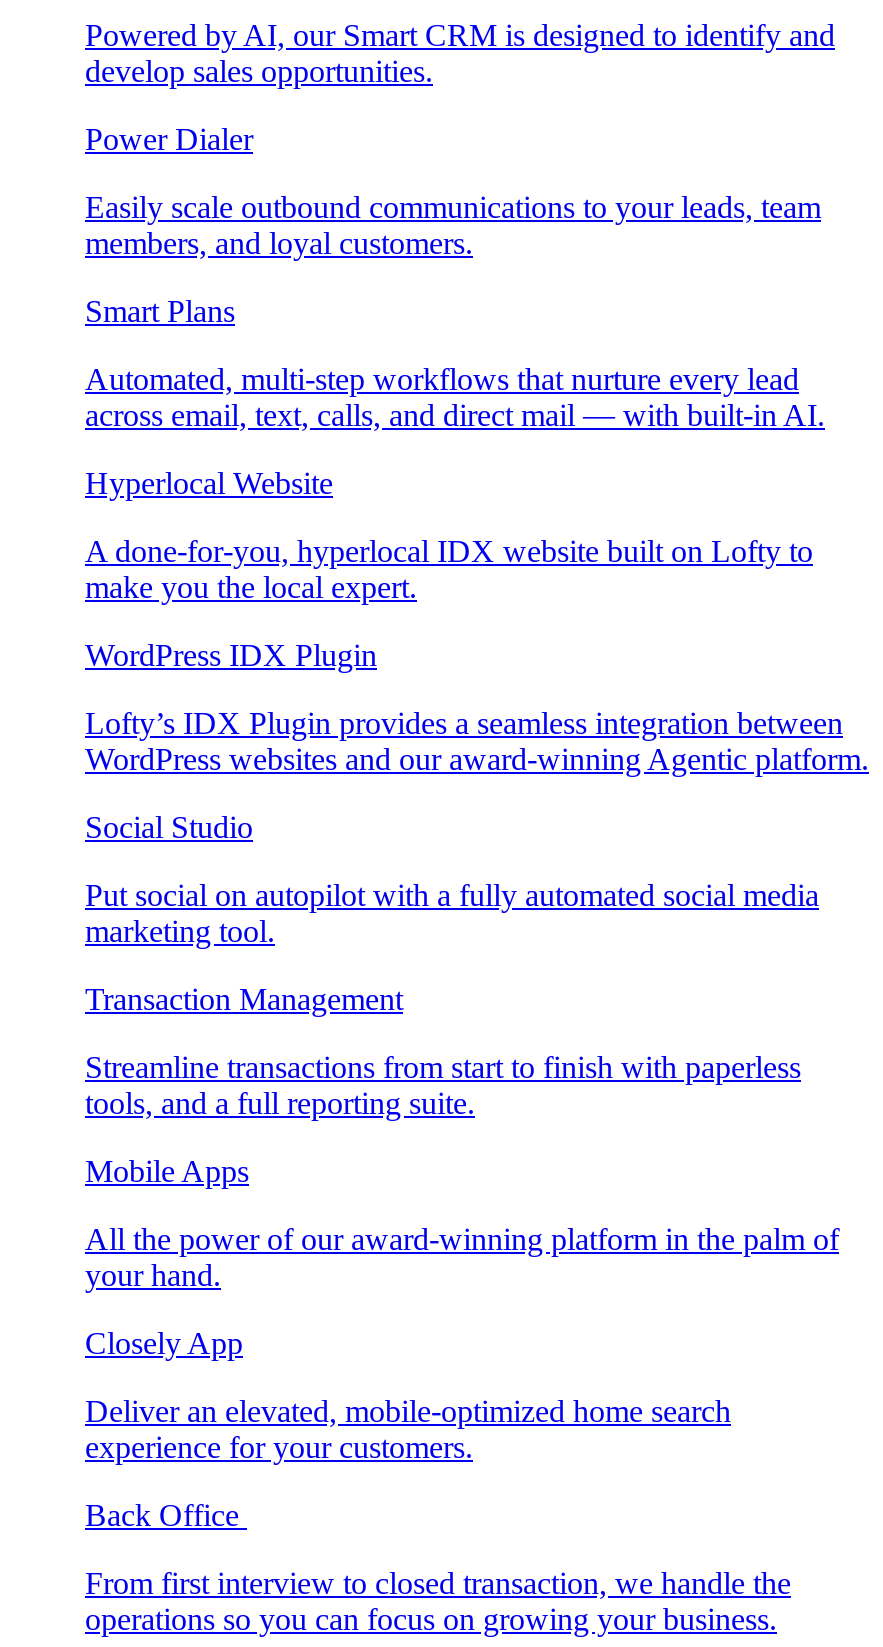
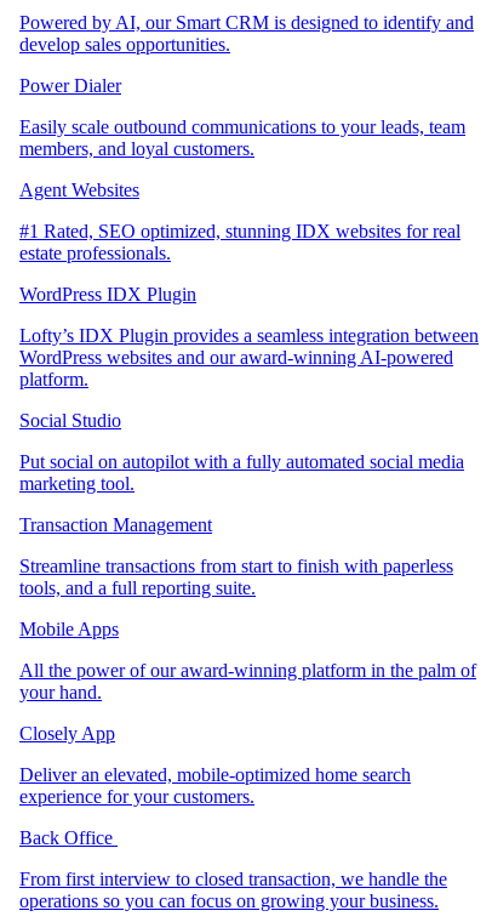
- Smart Plans
- Automated, multi-step workflows that nurture every lead
- across email, text, calls, and direct mail — with built-in AI.
- Hyperlocal Website
- A done-for-you, hyperlocal IDX website built on Lofty to
- make you the local expert.
+ Agent Websites
+ #1 Rated, SEO optimized, stunning IDX websites for real
+ estate professionals.

moved up: WordPress IDX Plugin | Lofty’s IDX Plugin provides a seamless integration between

- WordPress websites and our award-winning Agentic platform.
+ WordPress websites and our award-winning AI-powered
+ platform.
